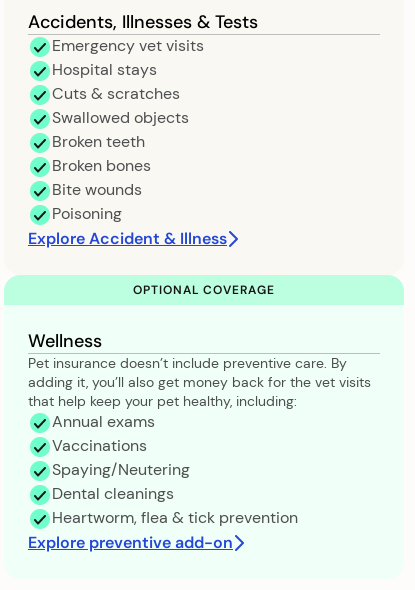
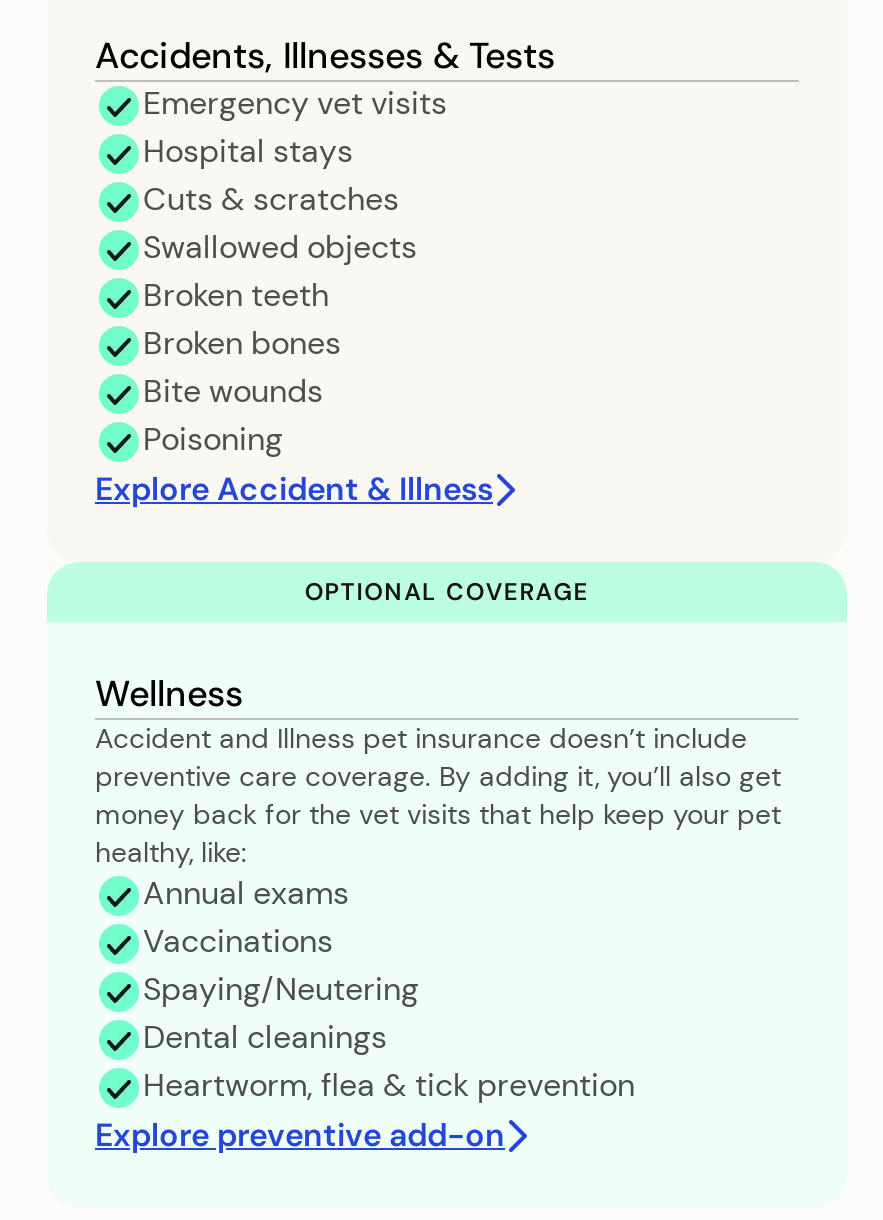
- Pet insurance doesn’t include preventive care. By
- adding it, you’ll also get money back for the vet visits
- that help keep your pet healthy, including:
+ Accident and Illness pet insurance doesn’t include
+ preventive care coverage. By adding it, you’ll also get
+ money back for the vet visits that help keep your pet
+ healthy, like:
